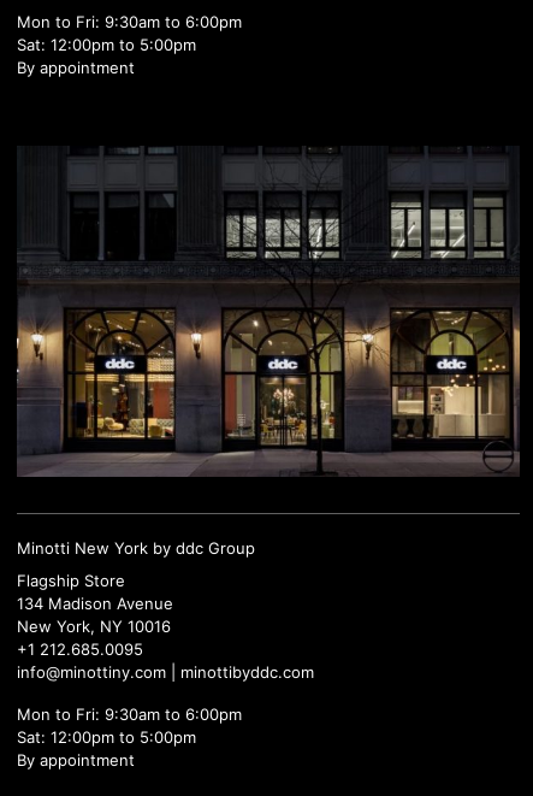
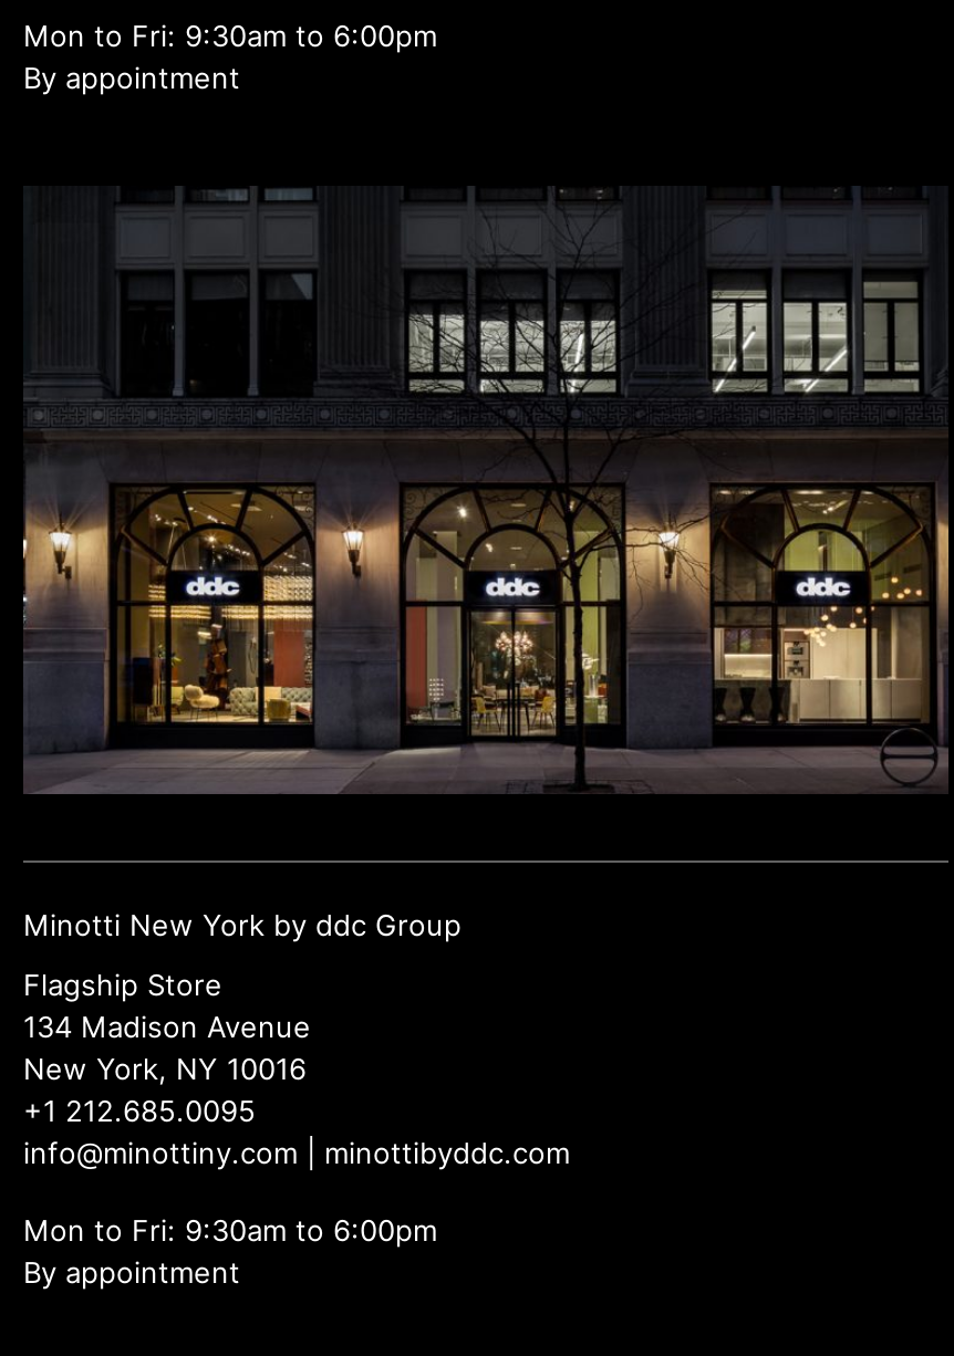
- Sat: 12:00pm to 5:00pm

- Sat: 12:00pm to 5:00pm
